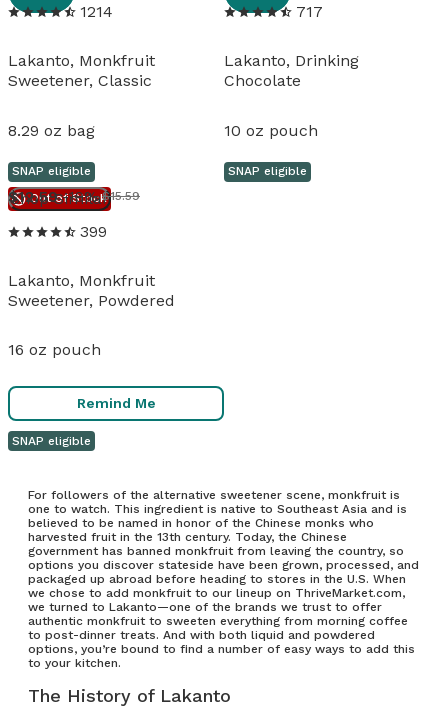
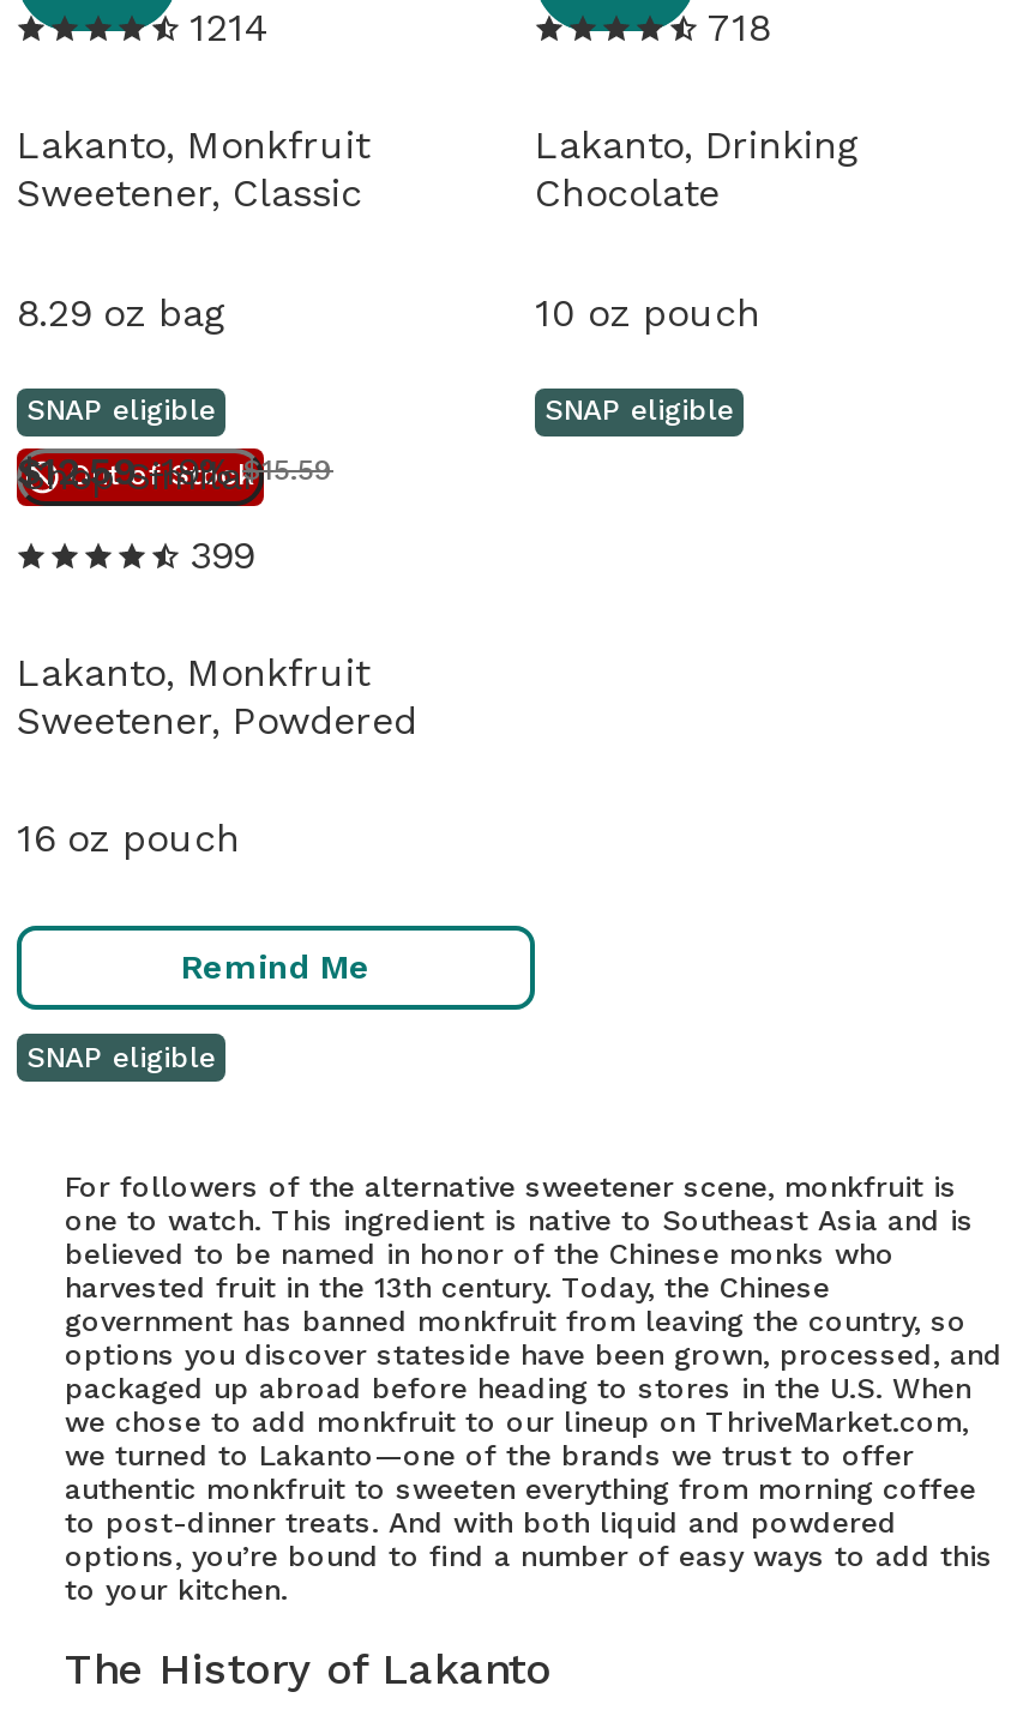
- 717
+ 718
